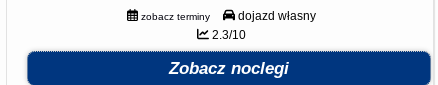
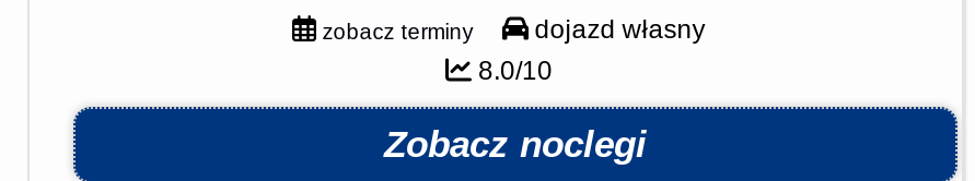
- 2.3/10
+ 8.0/10
